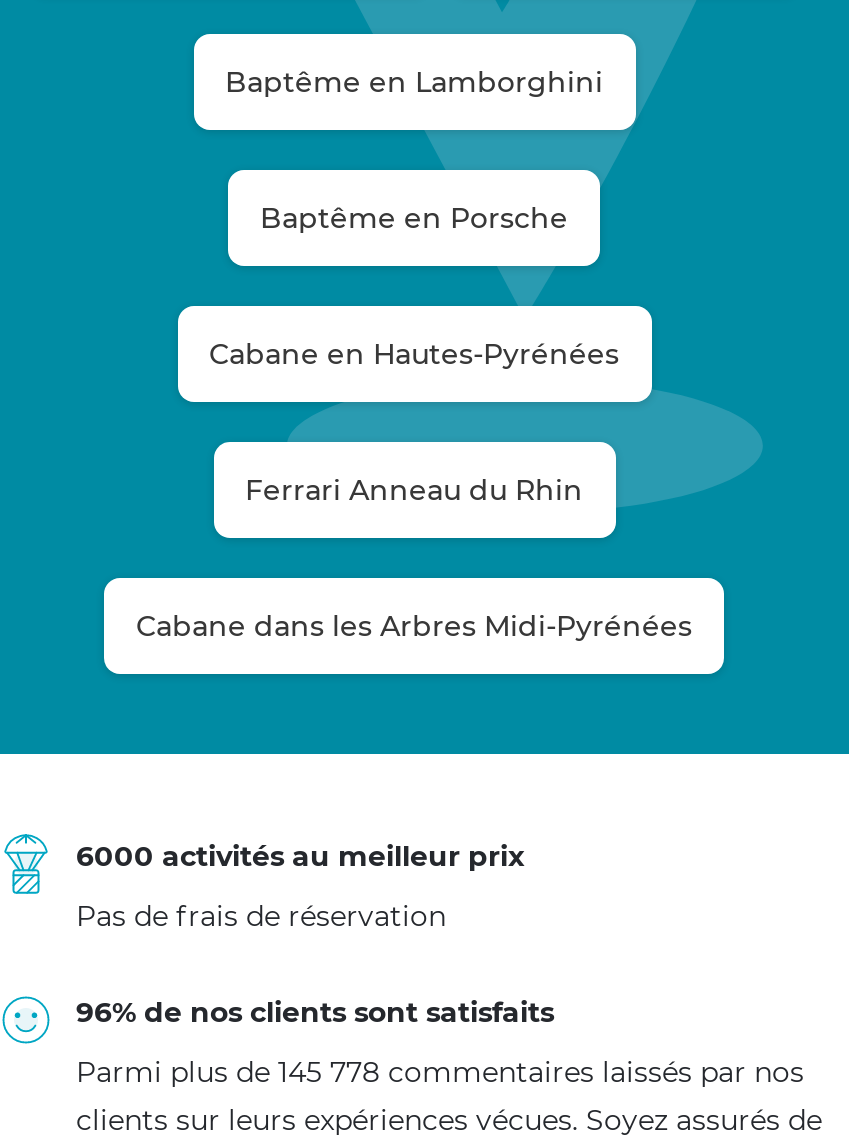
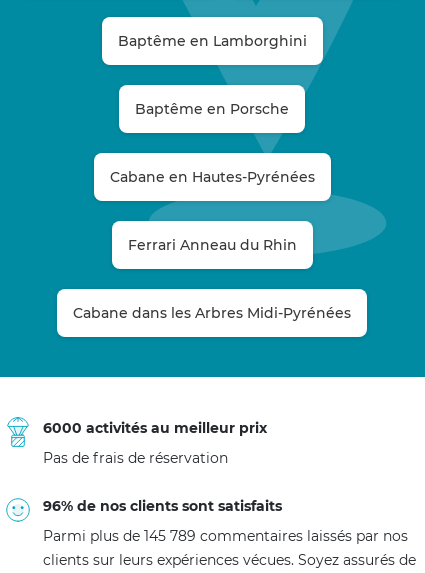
- Parmi plus de 145 778 commentaires laissés par nos
+ Parmi plus de 145 789 commentaires laissés par nos
